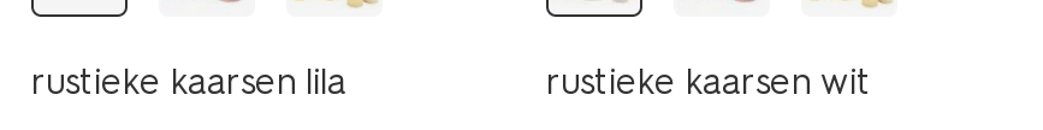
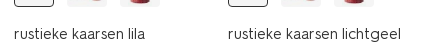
- rustieke kaarsen wit
+ rustieke kaarsen lichtgeel
